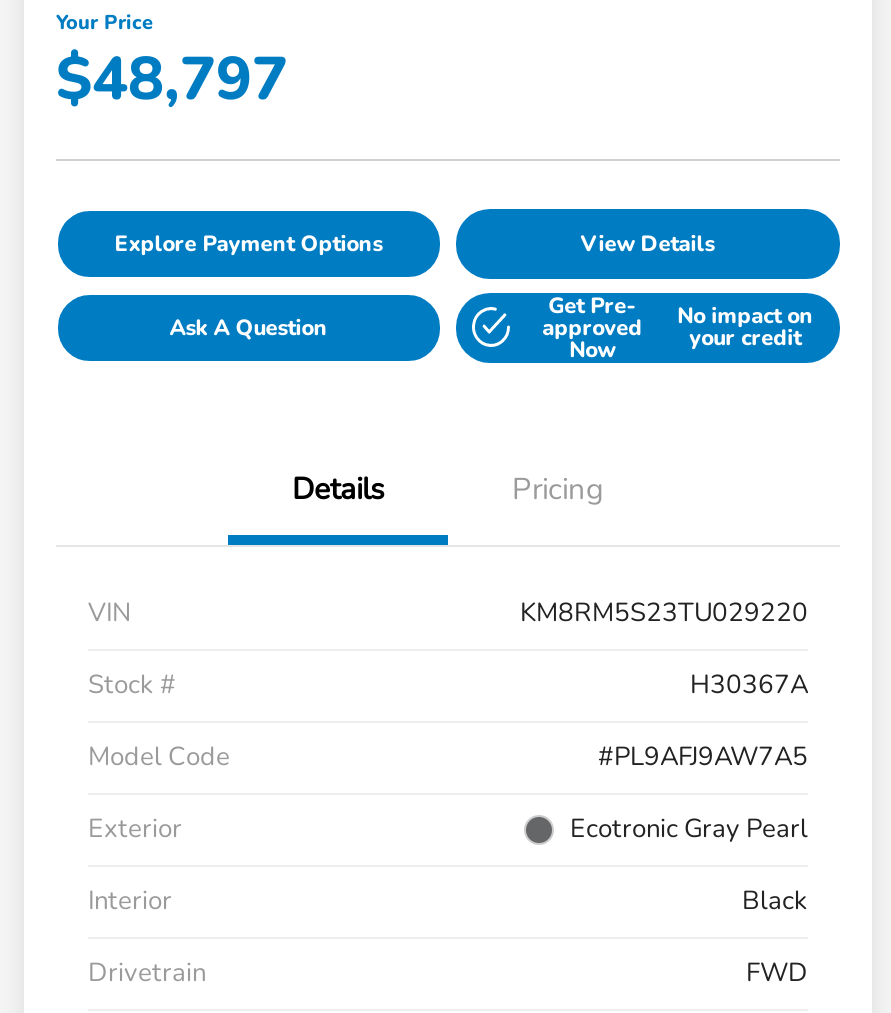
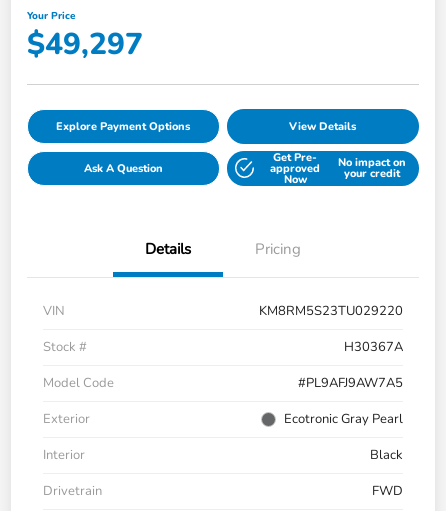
- $48,797
+ $49,297
